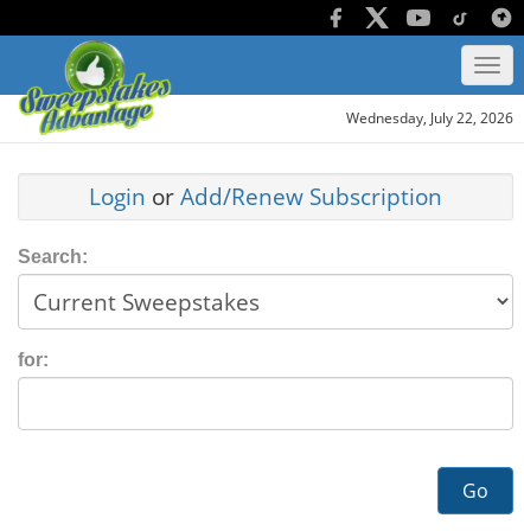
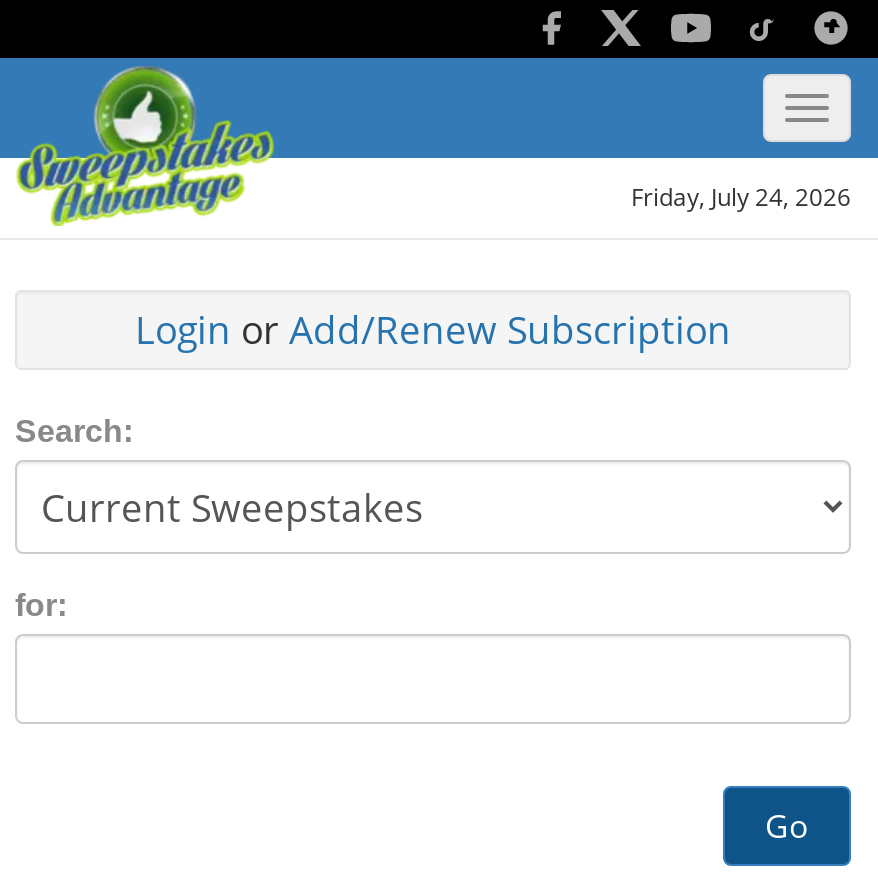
- Wednesday, July 22, 2026
+ Friday, July 24, 2026
